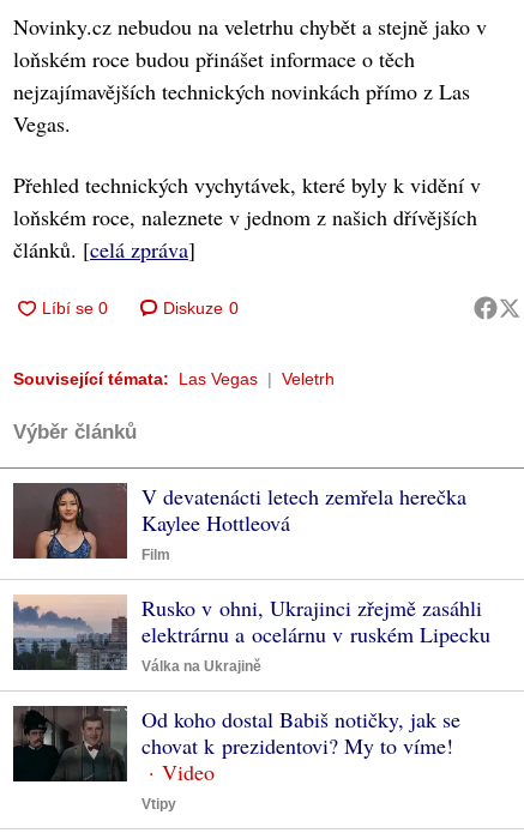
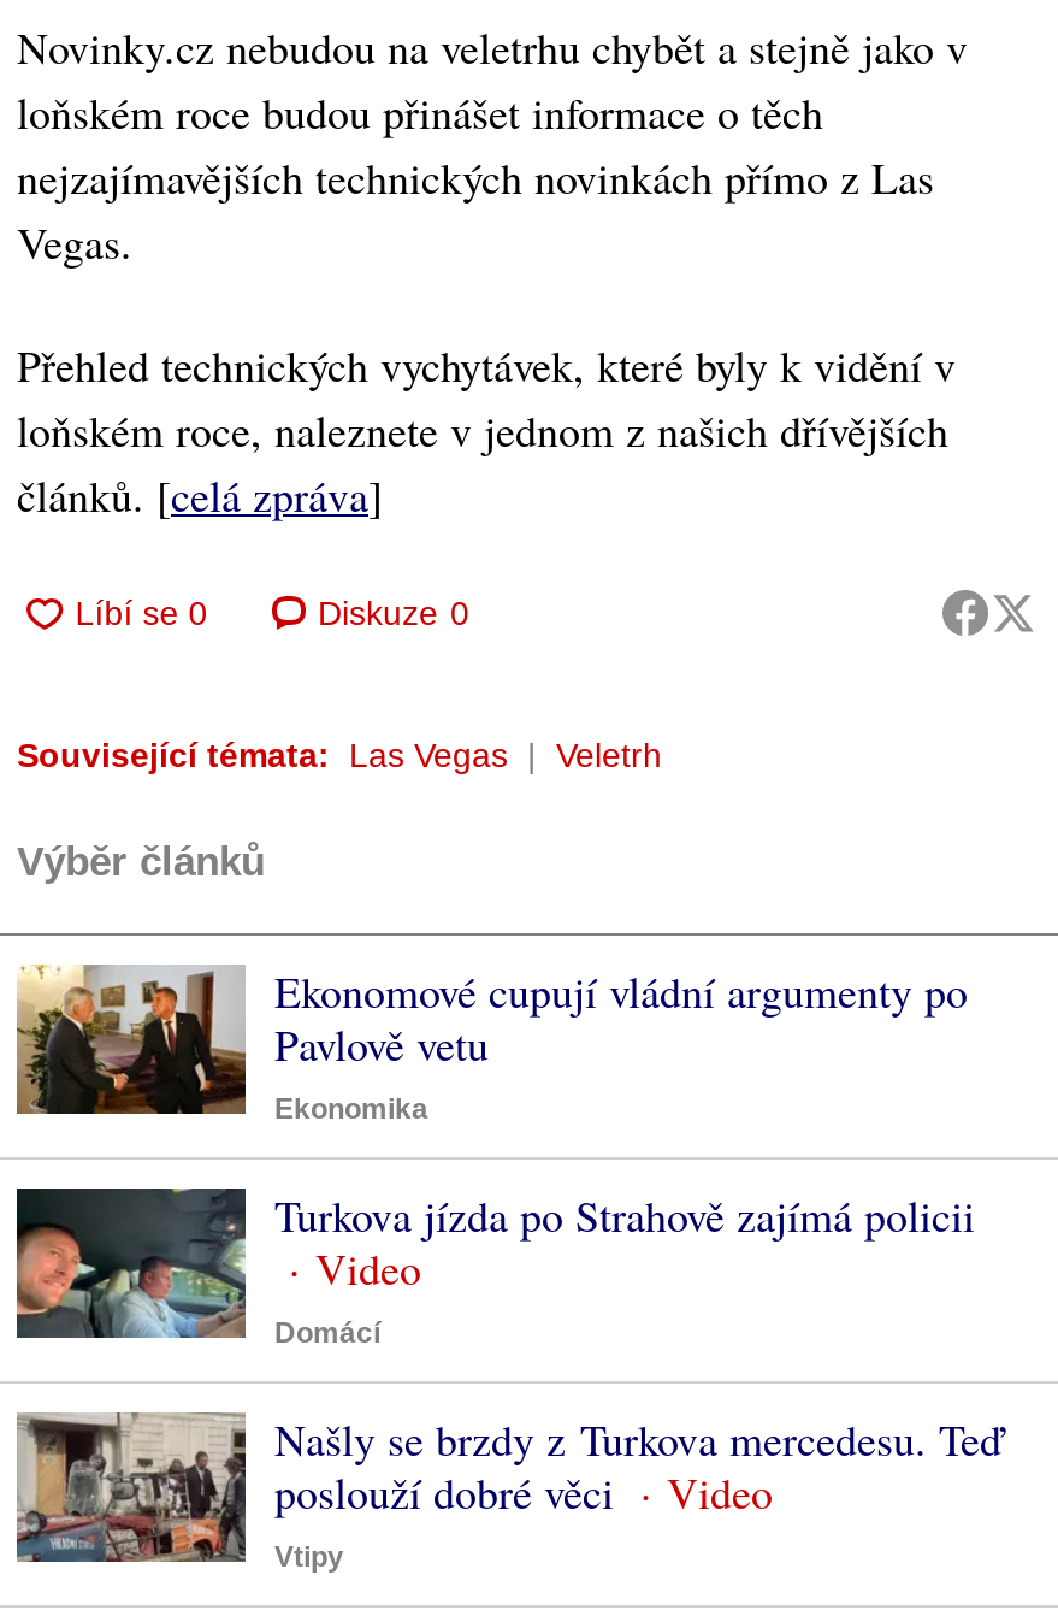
- [image]
- V devatenácti letech zemřela herečka
- Kaylee Hottleová
- Film
- Rusko v ohni, Ukrajinci zřejmě zasáhli
- elektrárnu a ocelárnu v ruském Lipecku
- Válka na Ukrajině
- Od koho dostal Babiš notičky, jak se
- chovat k prezidentovi? My to víme!
+ [image]
+ Ekonomové cupují vládní argumenty po
+ Pavlově vetu
+ Ekonomika
+ Turkova jízda po Strahově zajímá policii
+ Domácí
+ Našly se brzdy z Turkova mercedesu. Teď
+ poslouží dobré věci

- [image]
+ [image]

- [image]
+ [image]
